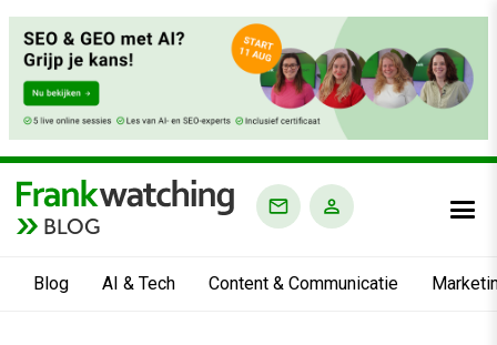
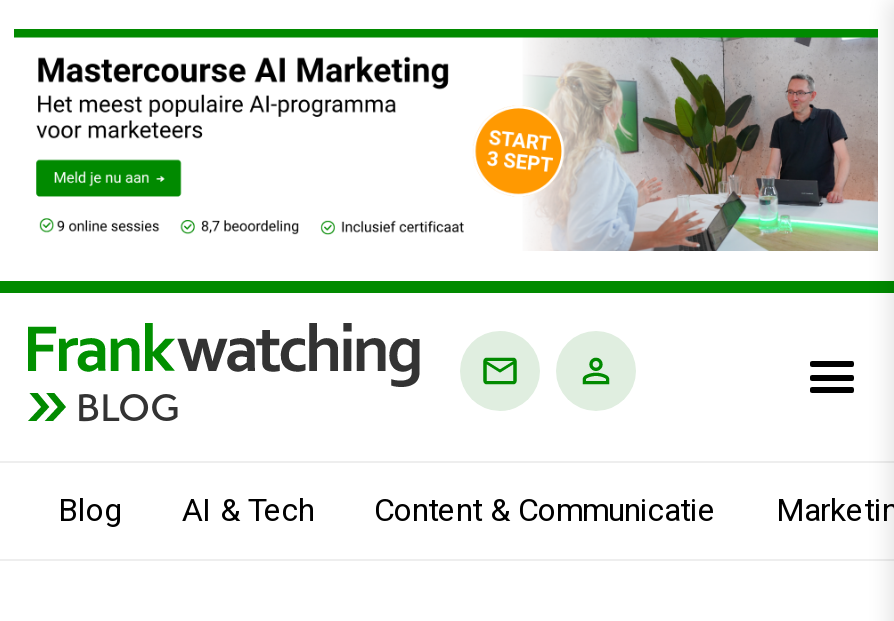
- [image]
+ [image]
